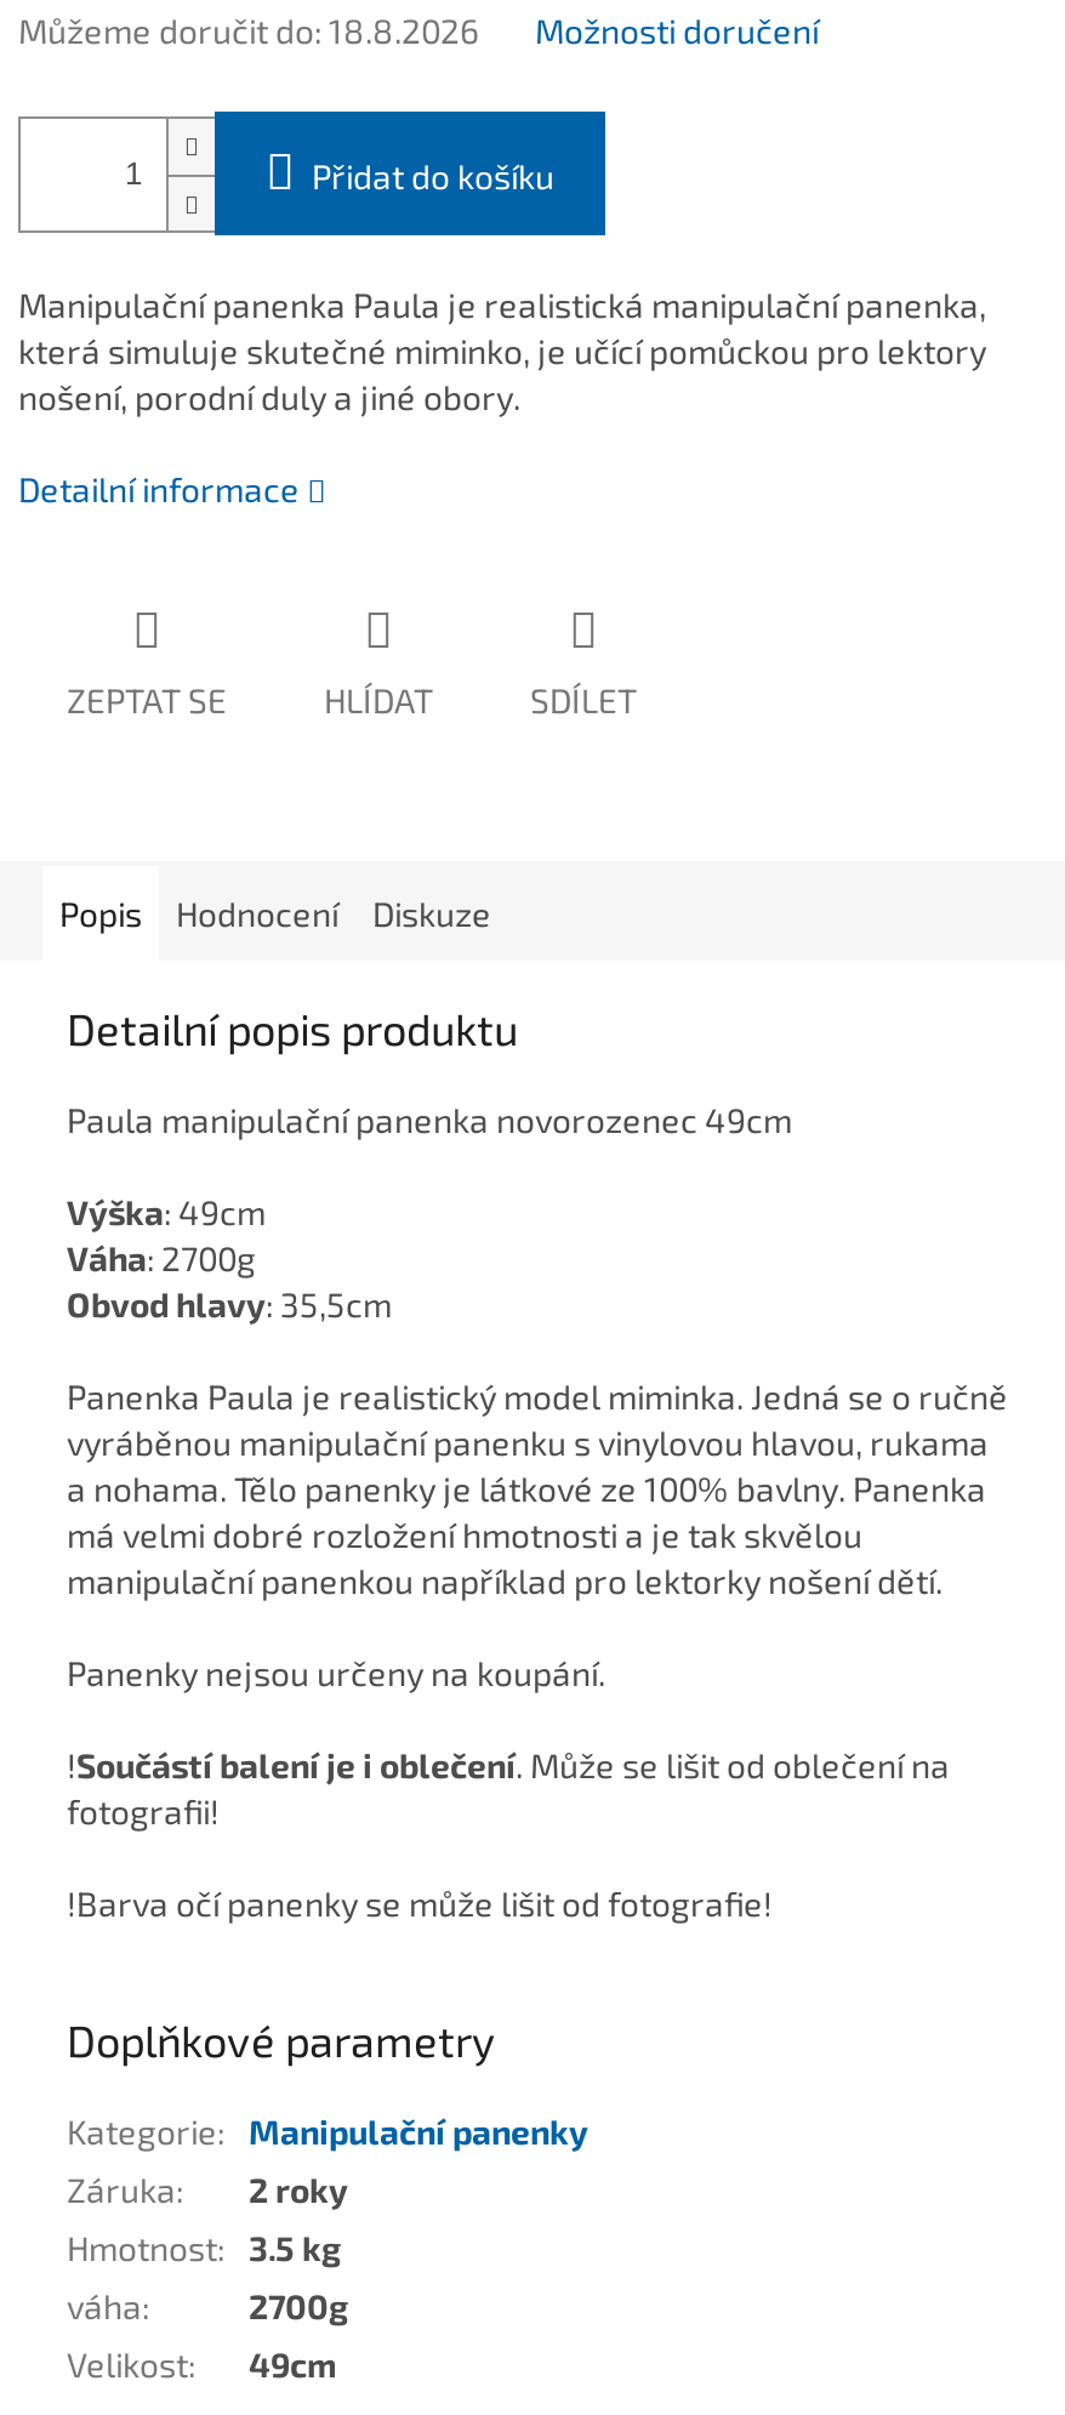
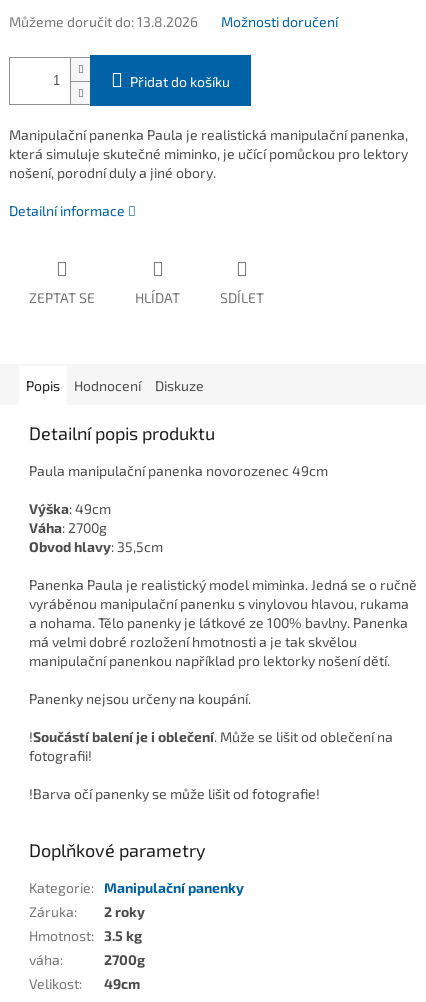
- Můžeme doručit do: 18.8.2026
+ Můžeme doručit do: 13.8.2026
